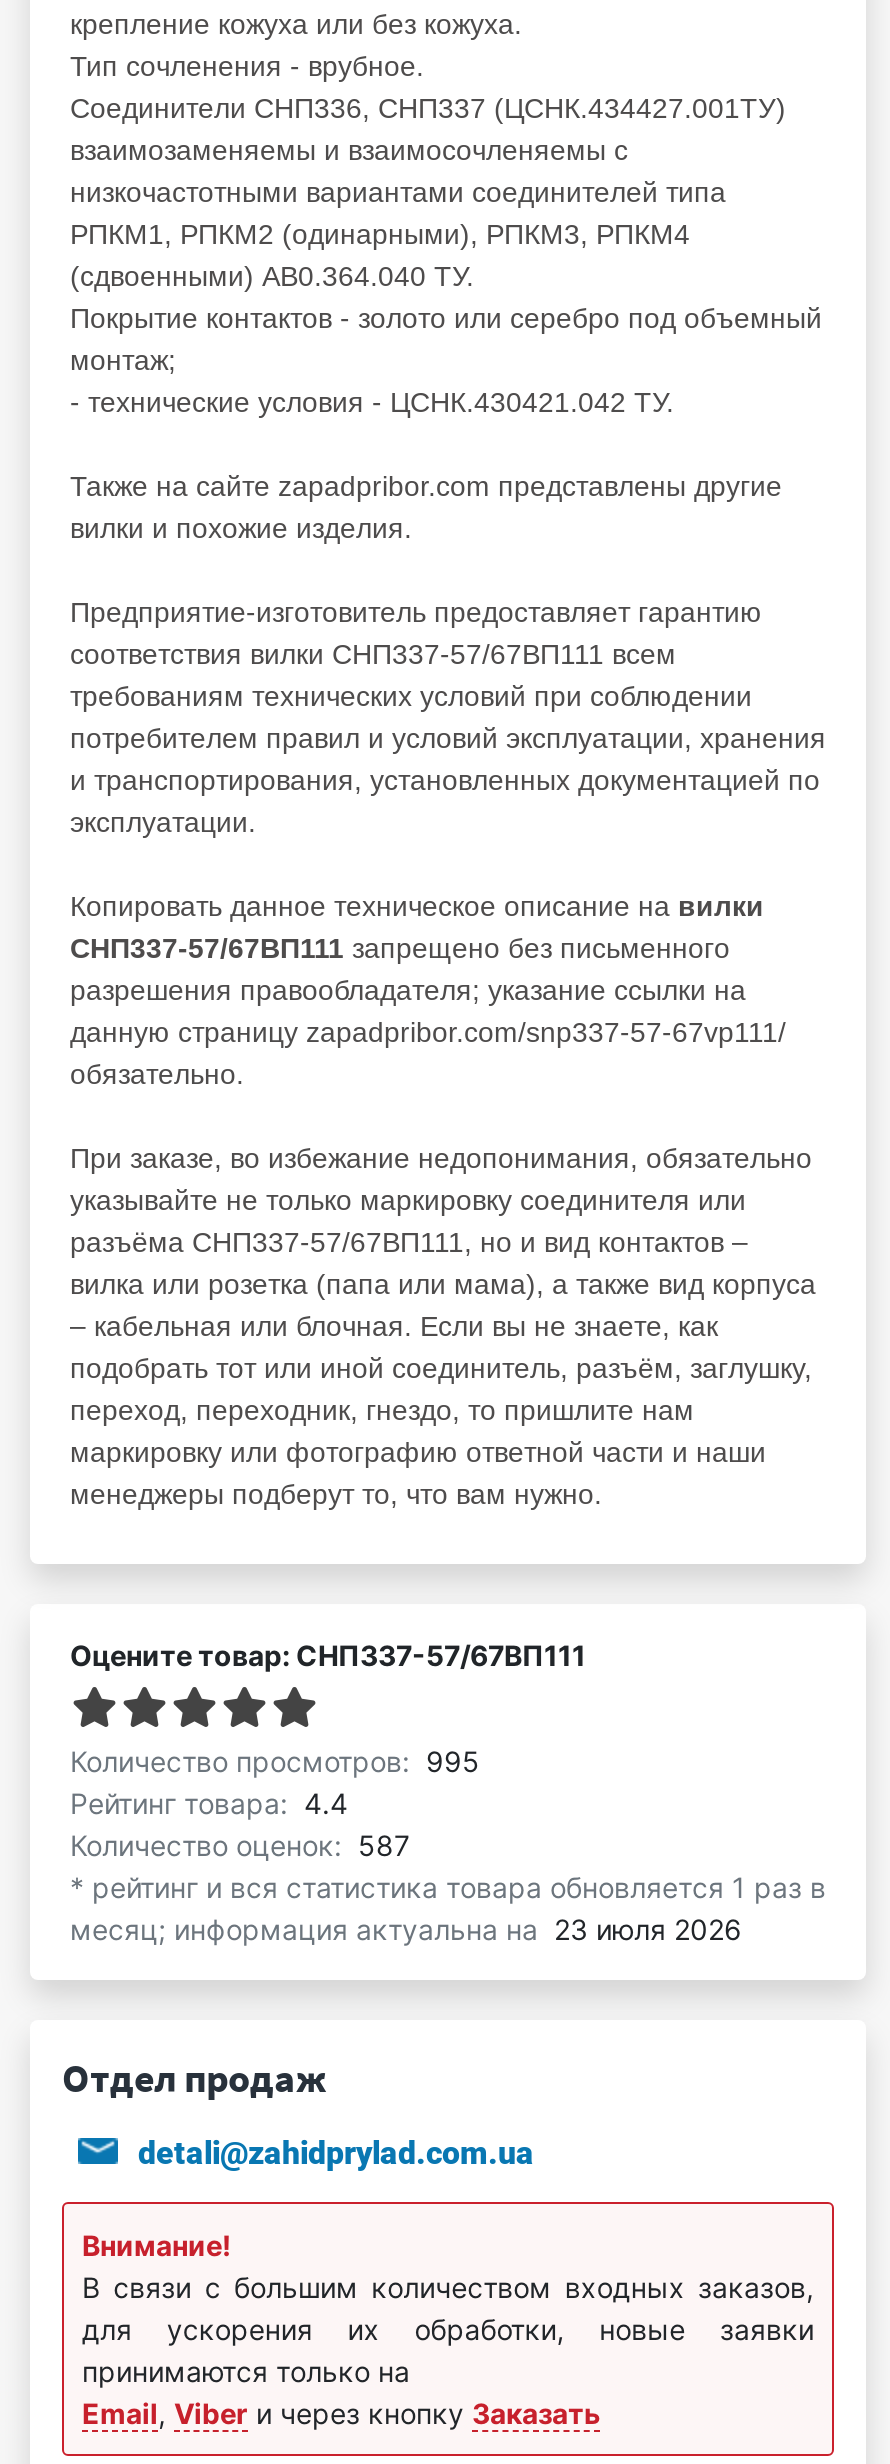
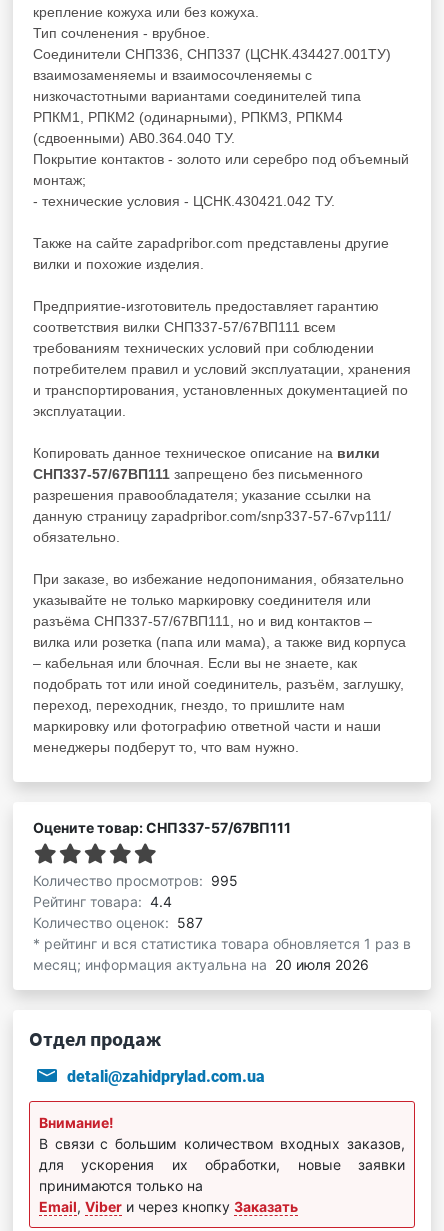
- месяц; информация актуальна на 23 июля 2026
+ месяц; информация актуальна на 20 июля 2026
